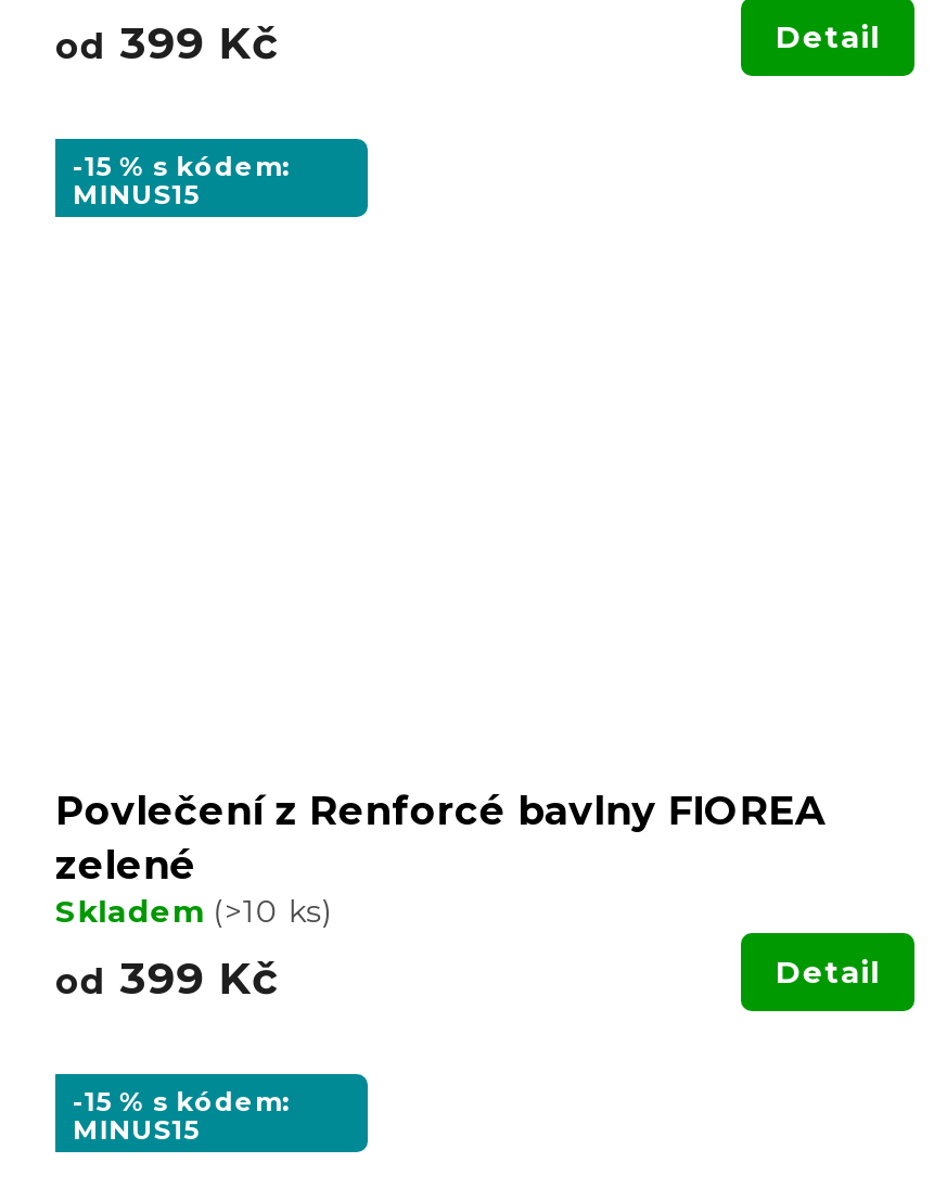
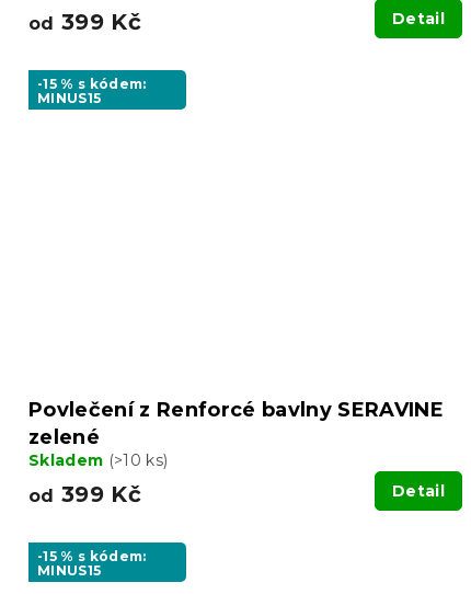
- Povlečení z Renforcé bavlny FIOREA
+ Povlečení z Renforcé bavlny SERAVINE
